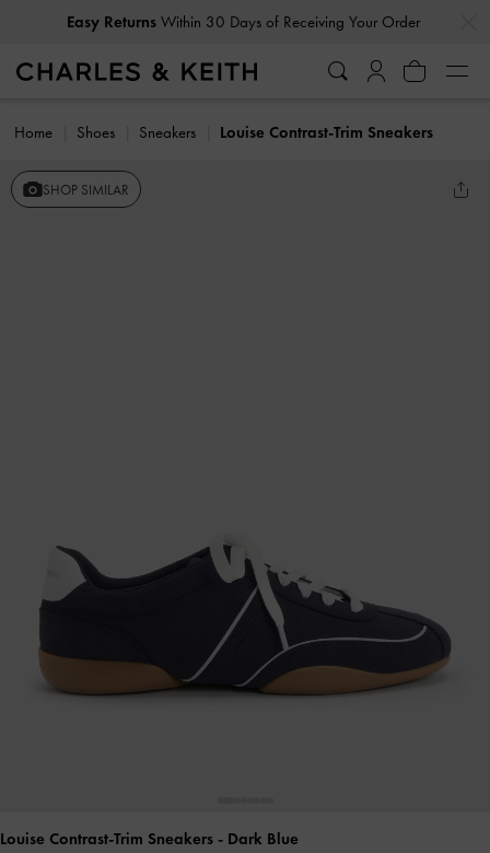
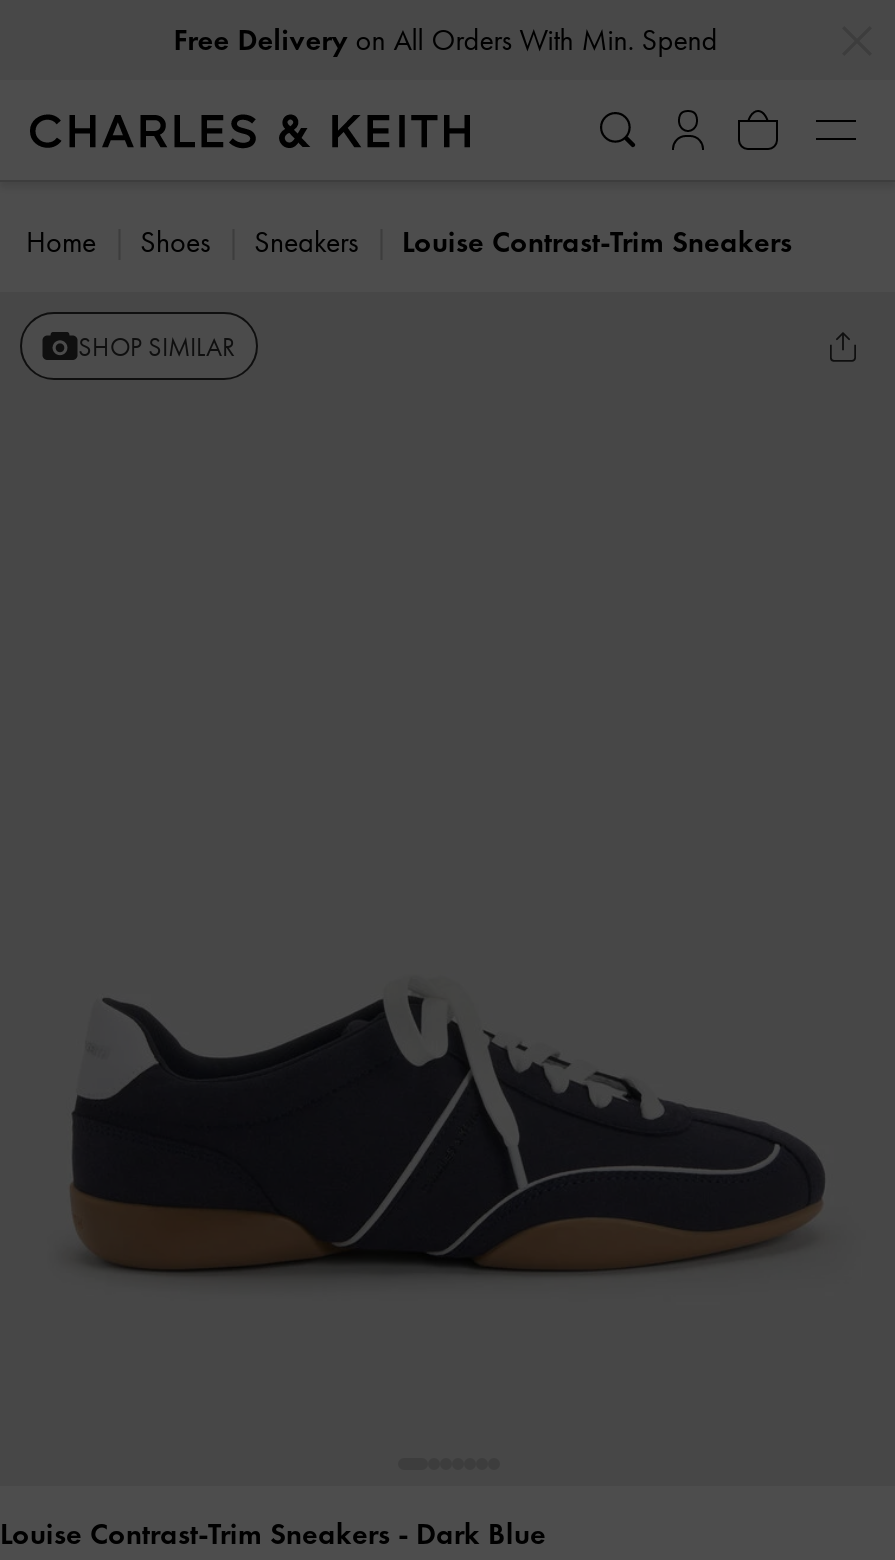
- Easy Returns Within 30 Days of Receiving Your Order
+ Free Delivery on All Orders With Min. Spend
